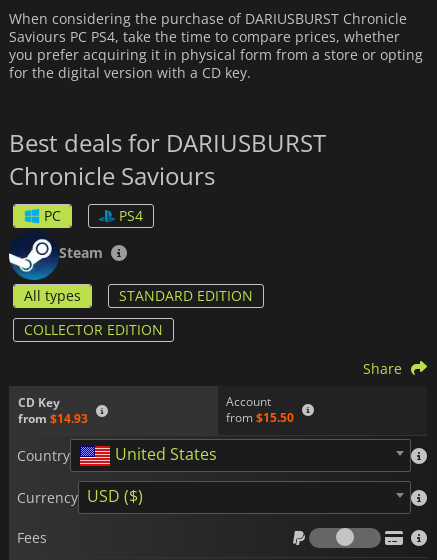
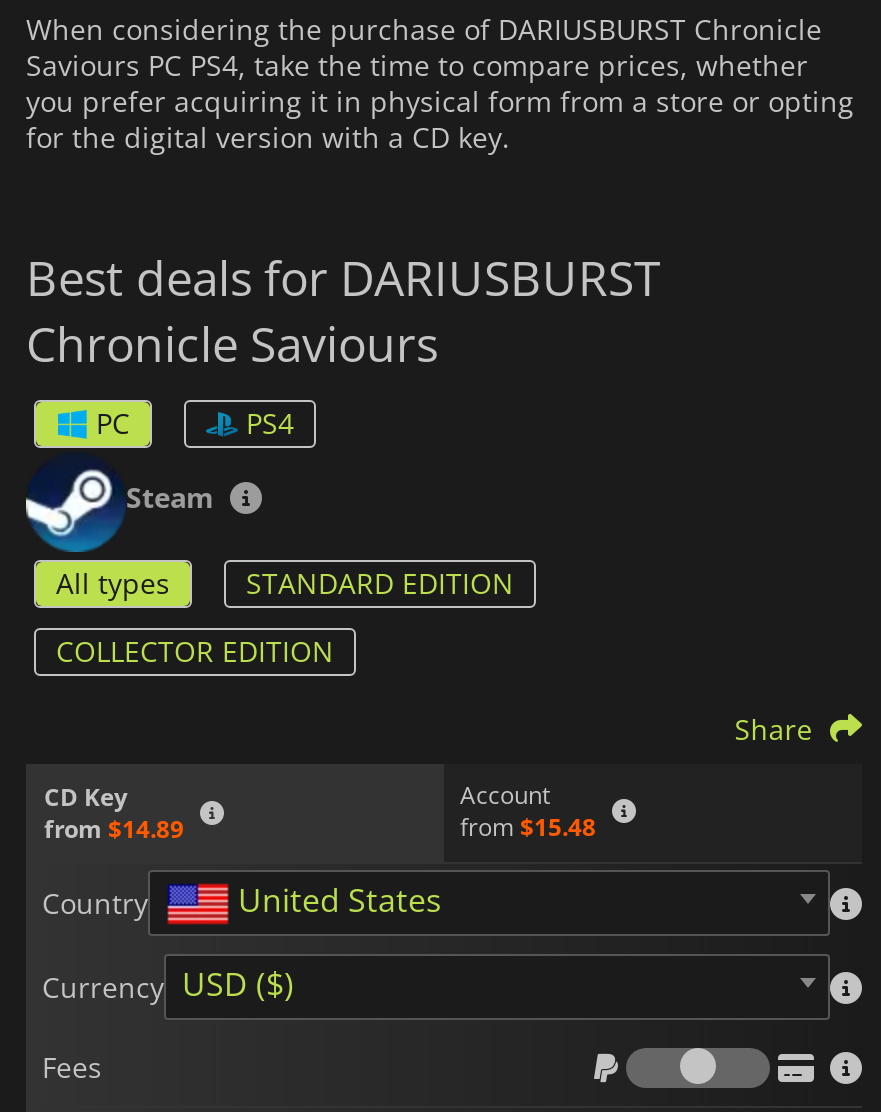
- from $14.93
+ from $14.89

- from $15.50
+ from $15.48
